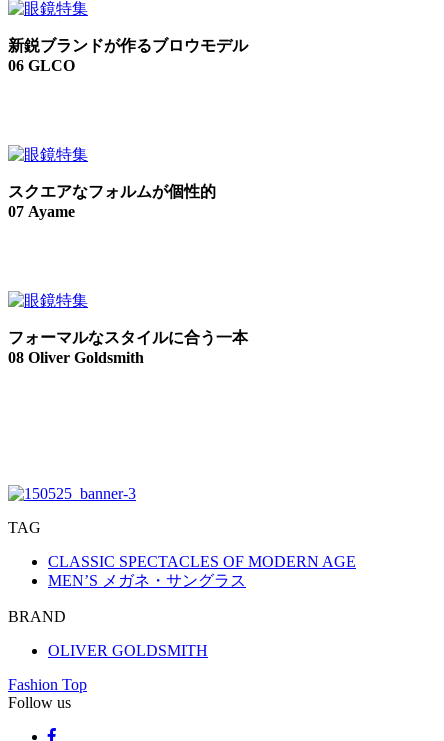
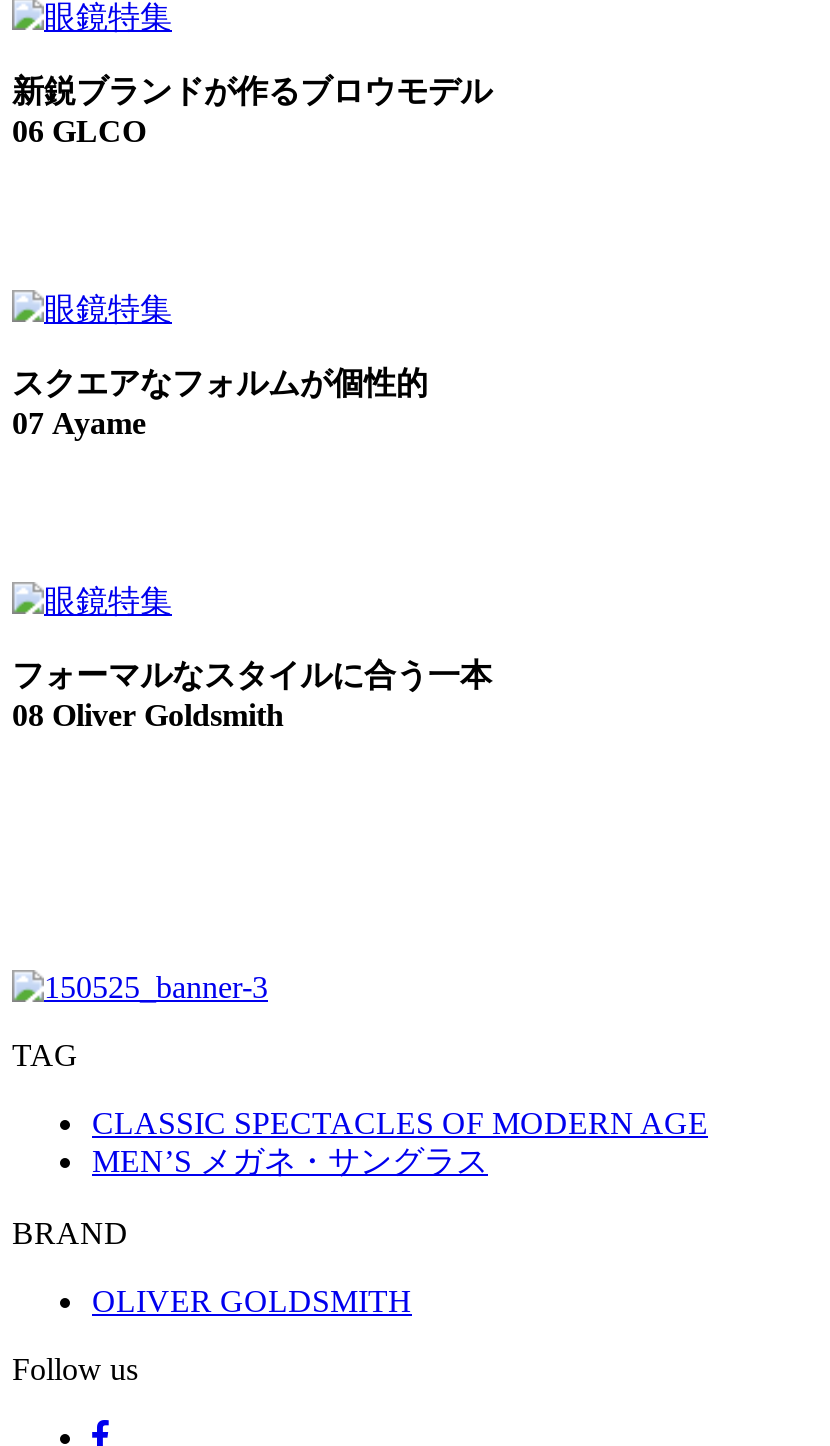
- Fashion Top
